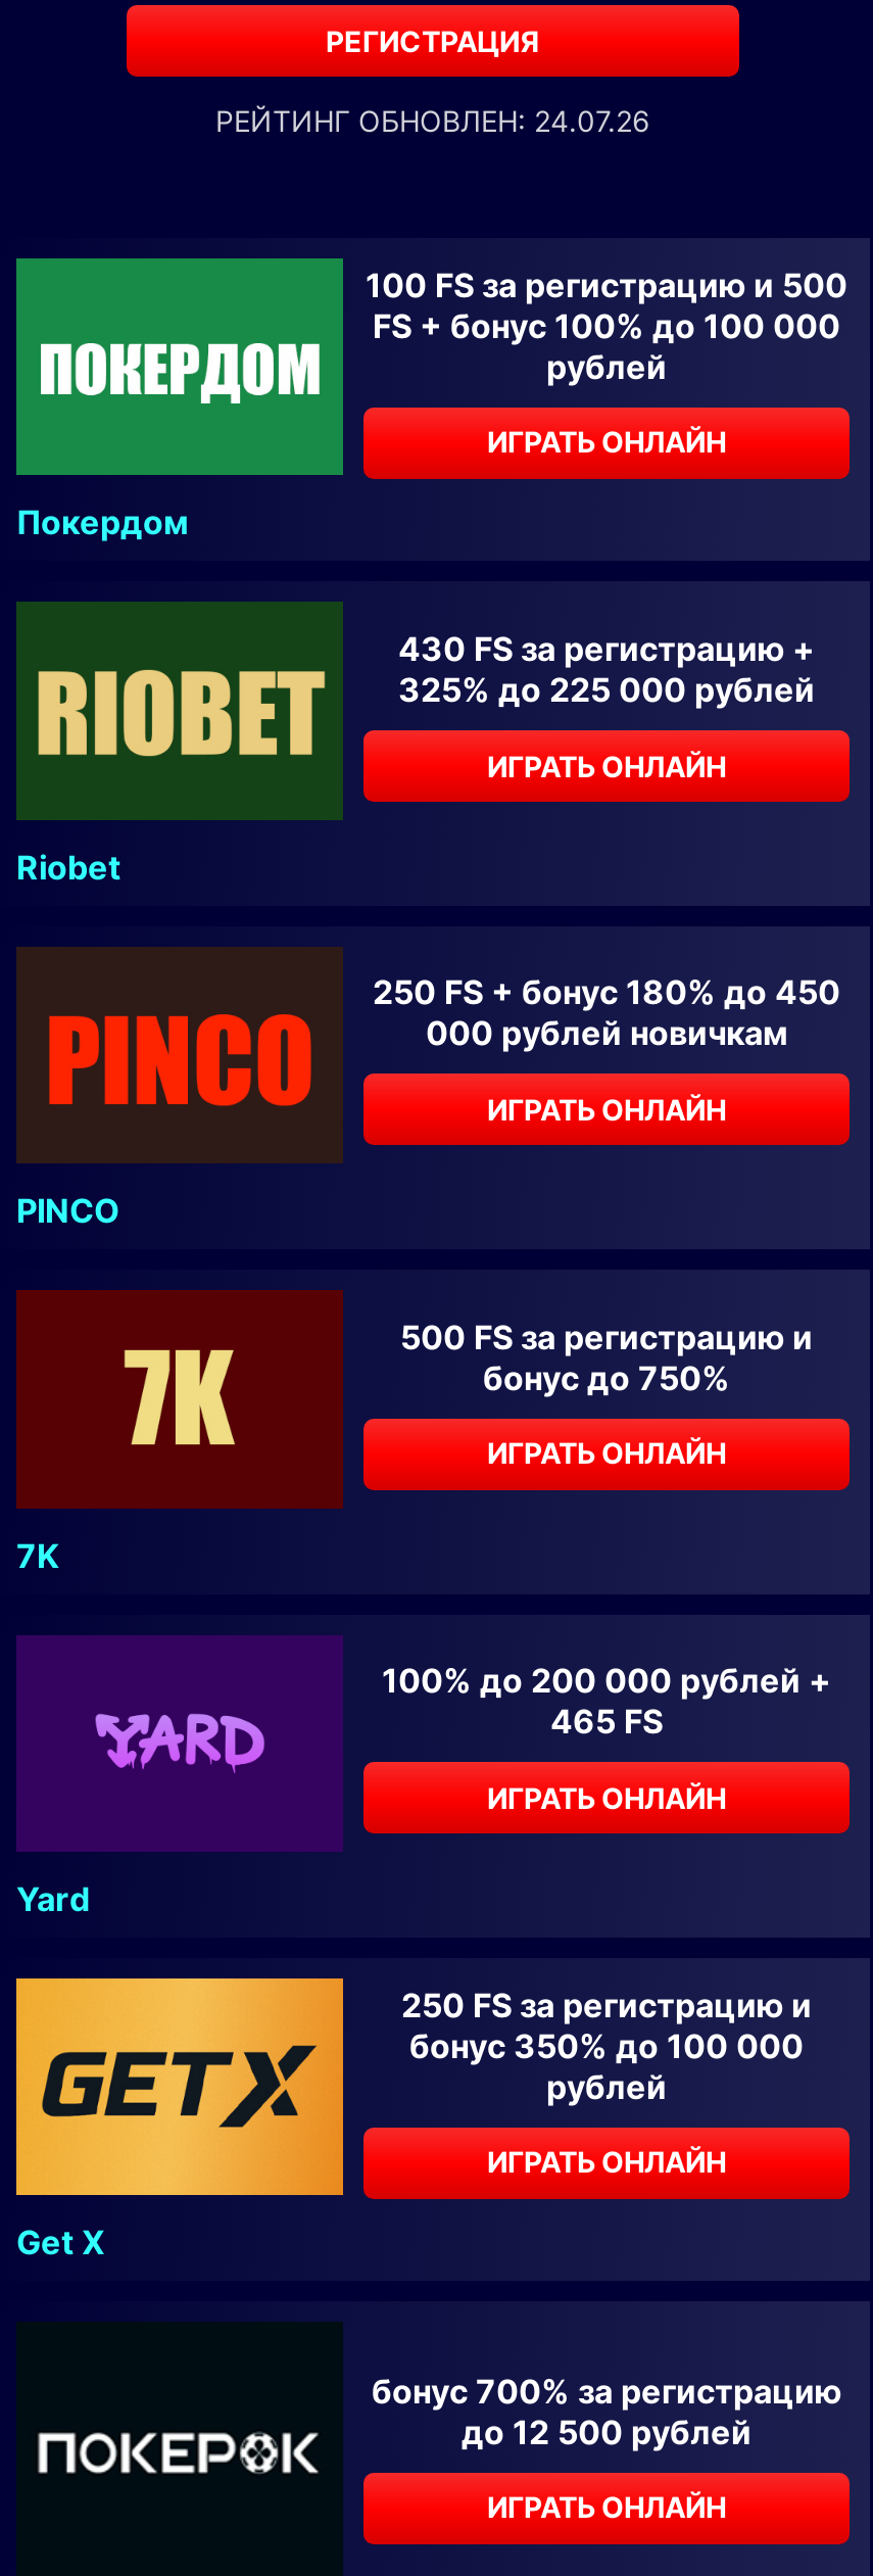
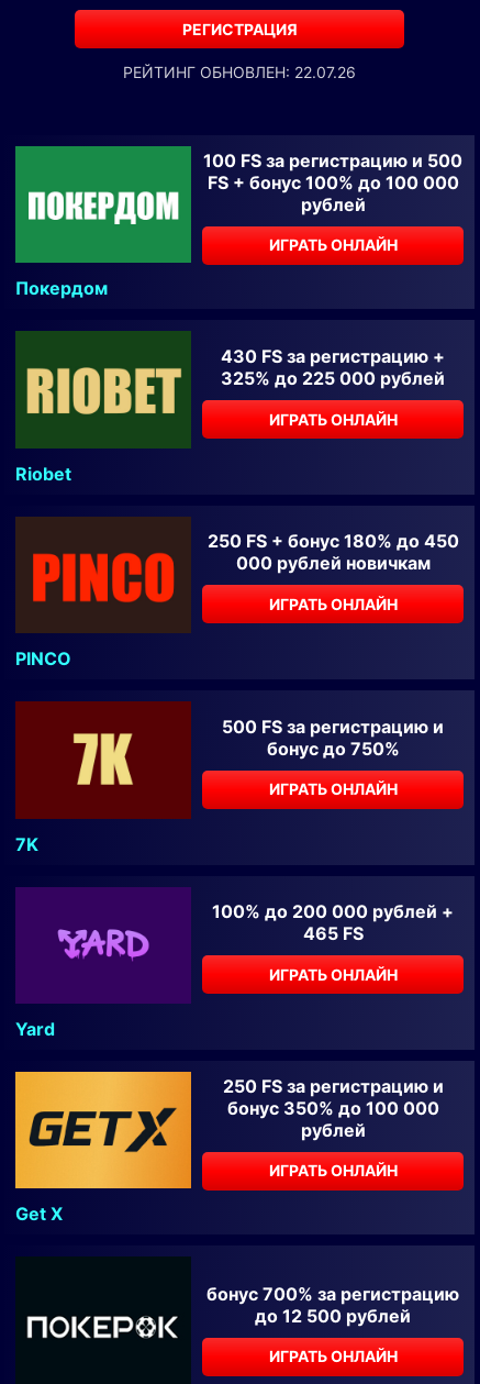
- РЕЙТИНГ ОБНОВЛЕН: 24.07.26
+ РЕЙТИНГ ОБНОВЛЕН: 22.07.26
